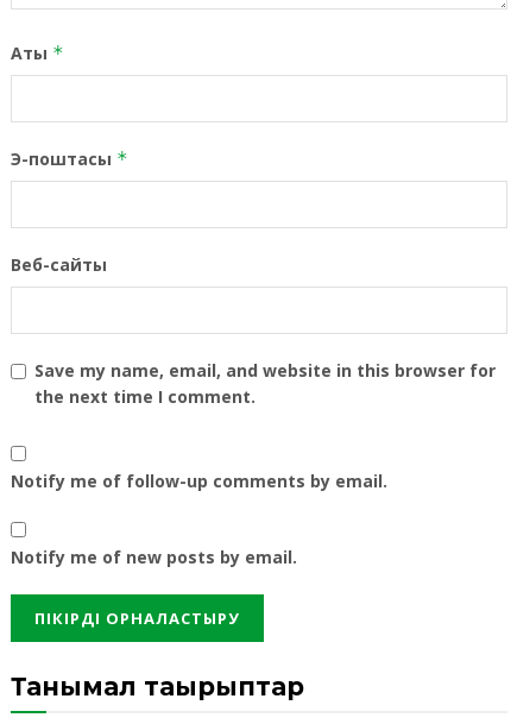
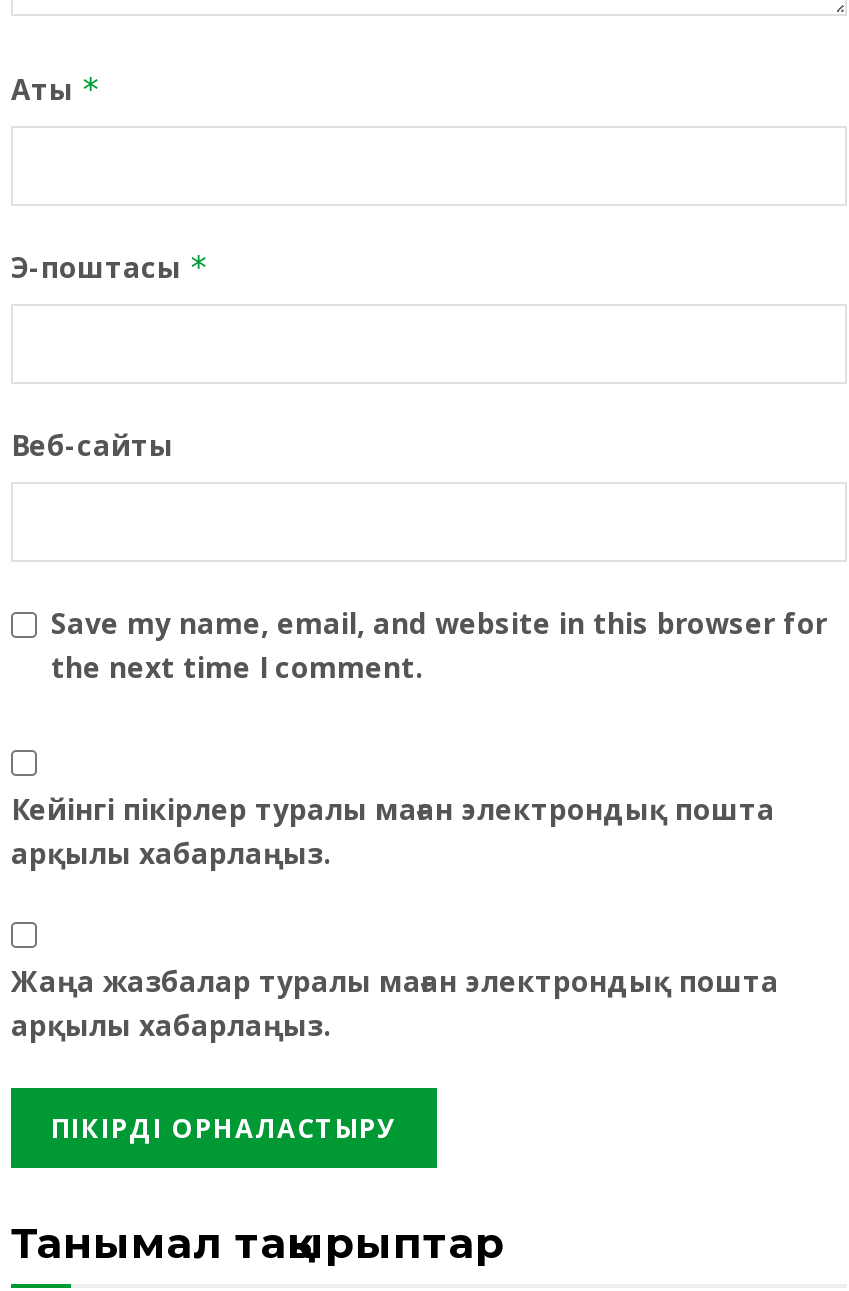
- Notify me of follow-up comments by email.
+ Кейінгі пікірлер туралы маған электрондық пошта
+ арқылы хабарлаңыз.

- Notify me of new posts by email.
+ Жаңа жазбалар туралы маған электрондық пошта
+ арқылы хабарлаңыз.
